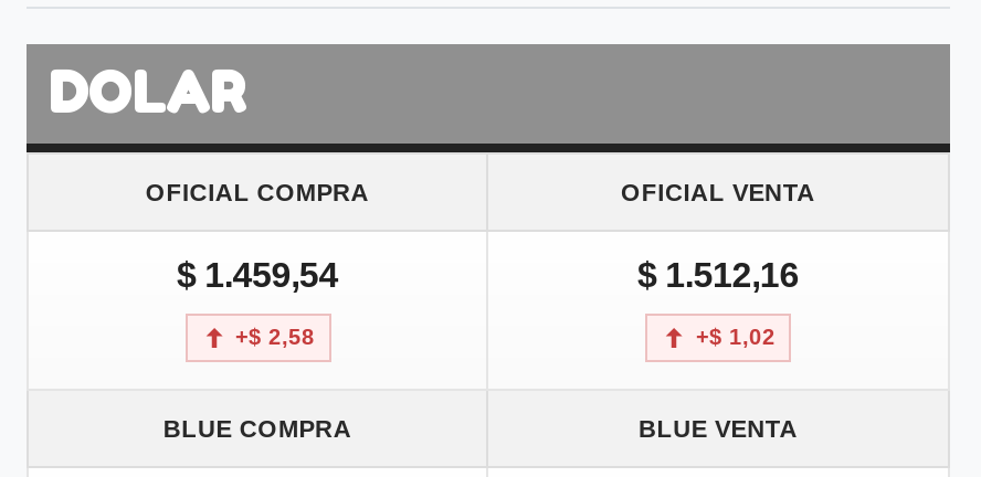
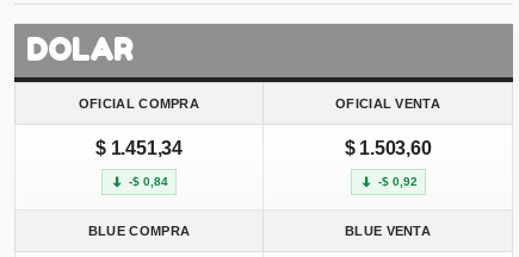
- $ 1.459,54
+ $ 1.451,34

- $ 1.512,16
+ $ 1.503,60

- +$ 2,58
+ -$ 0,84

- +$ 1,02
+ -$ 0,92
